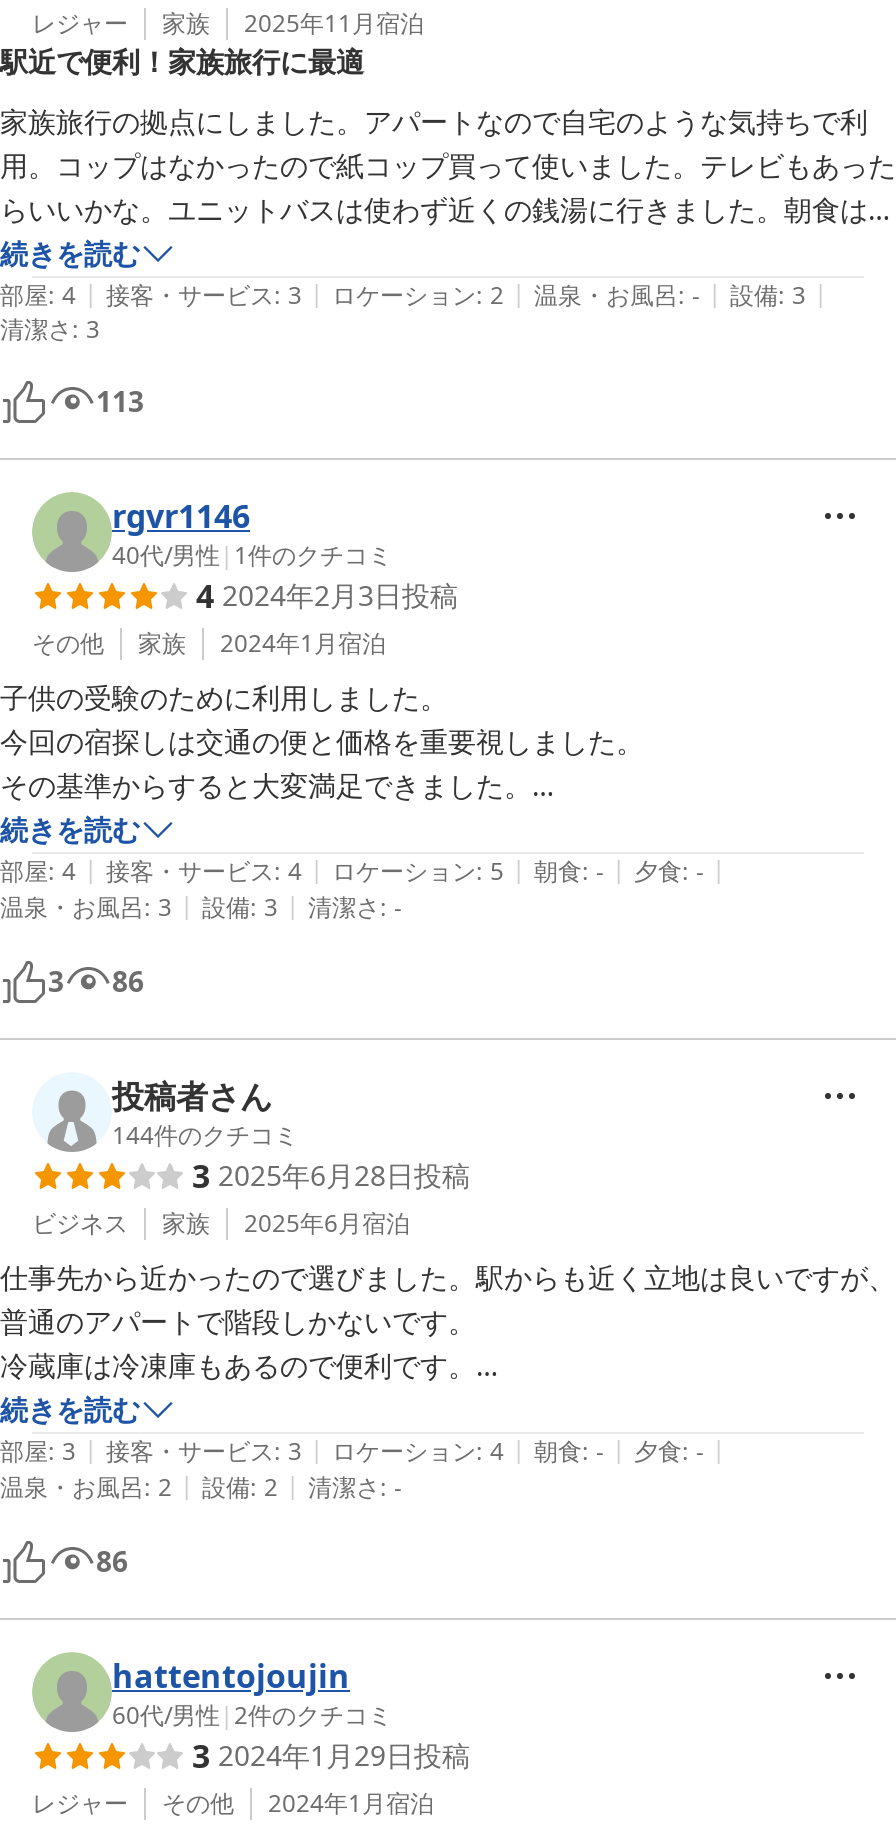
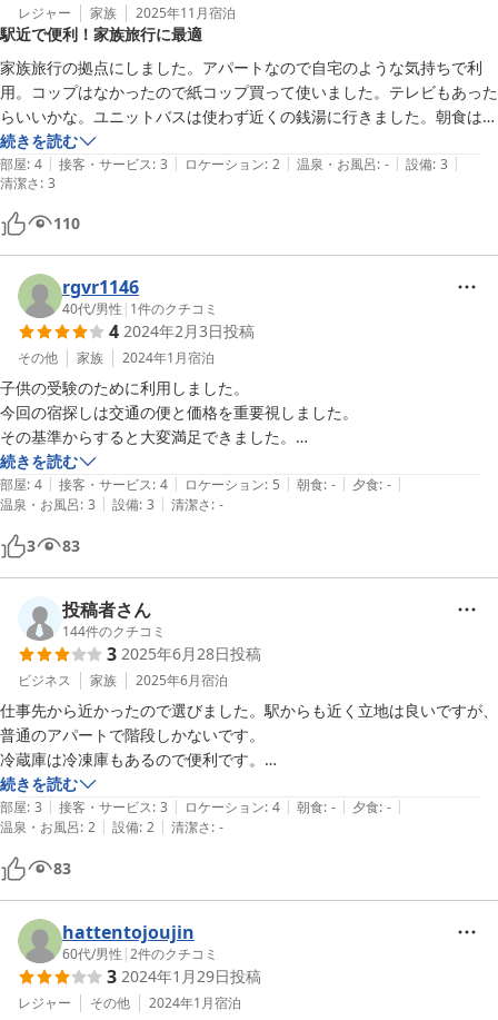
- 113
+ 110

- 3 86
+ 3 83

- 86
+ 83
